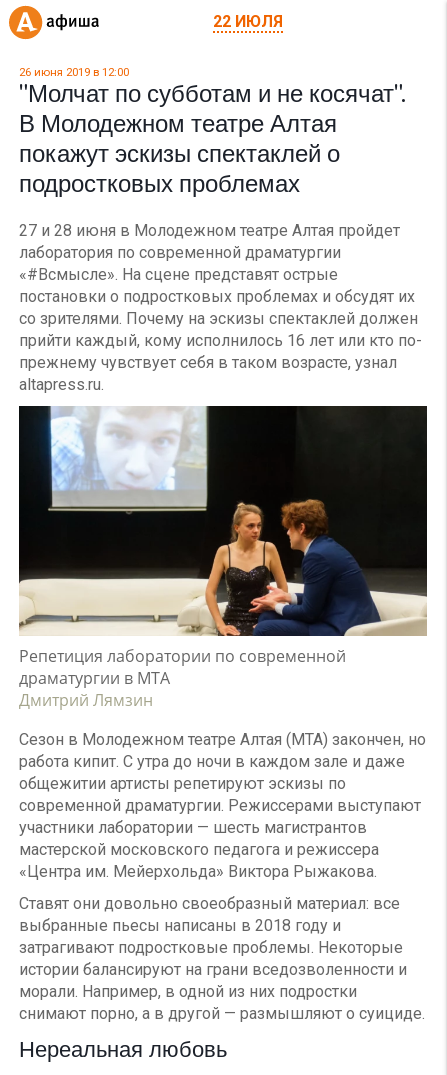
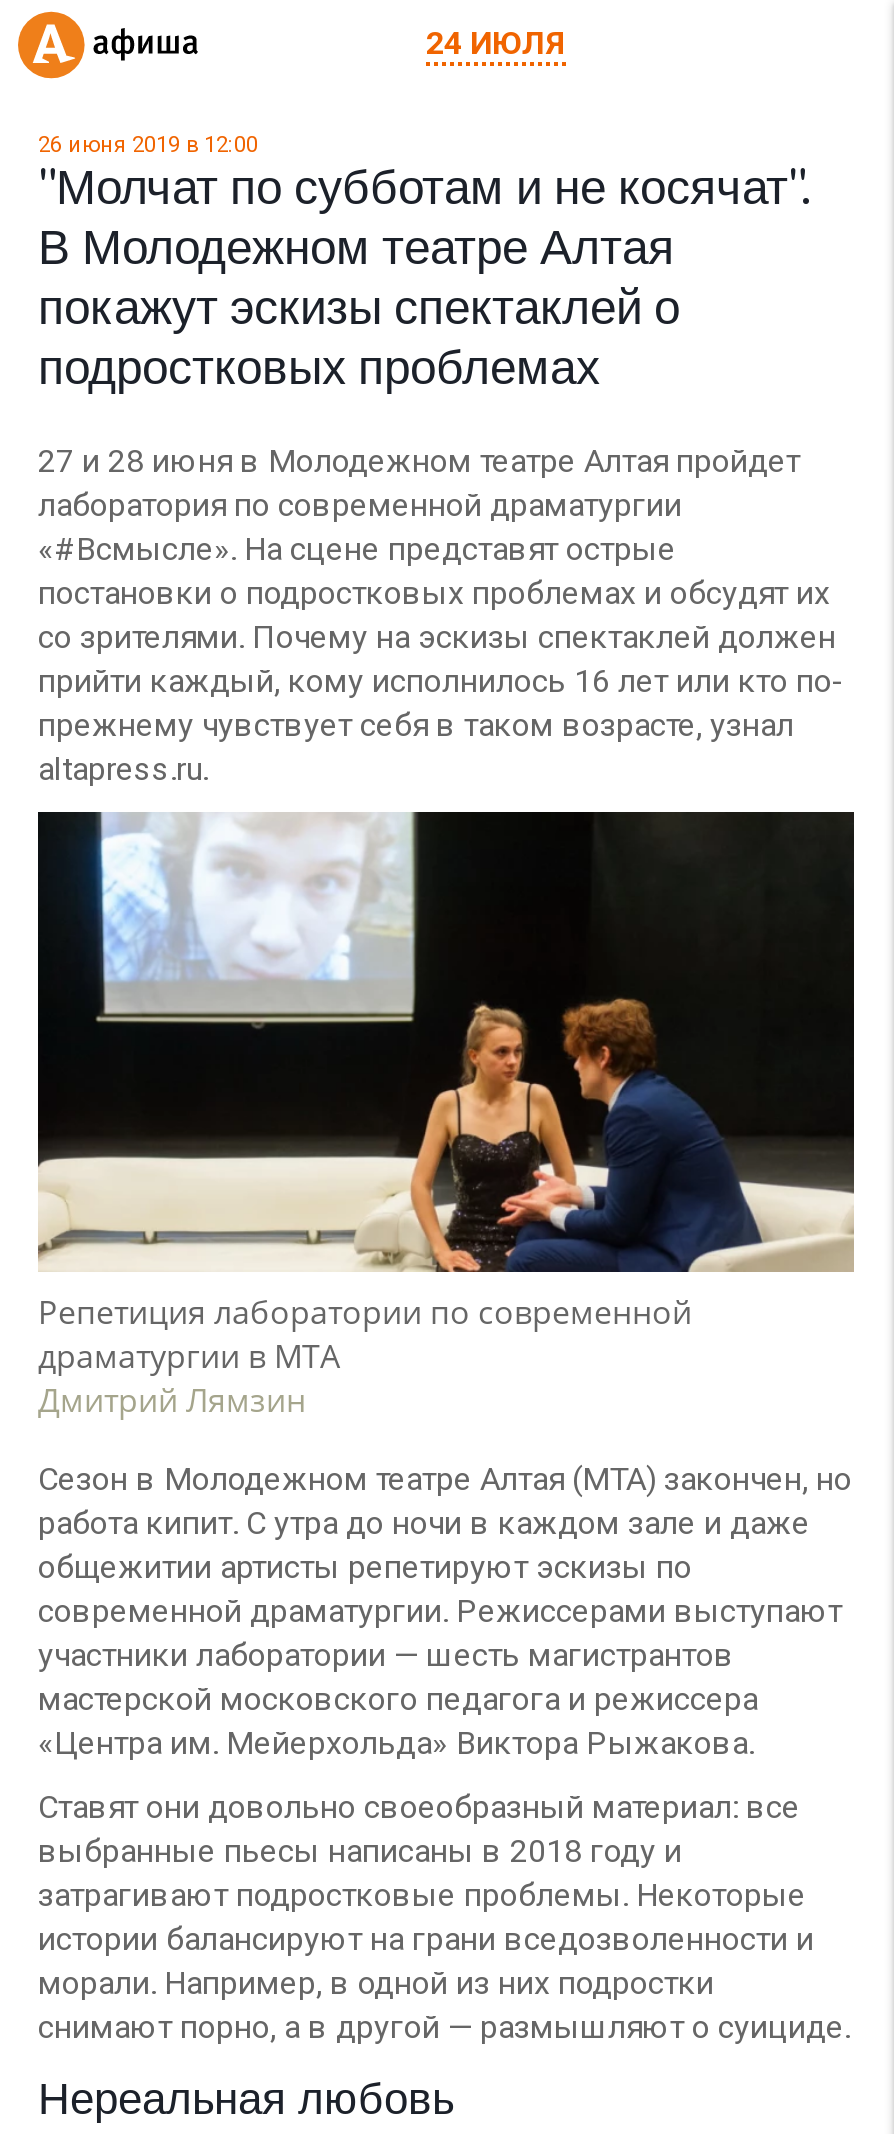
- 22 ИЮЛЯ
+ 24 ИЮЛЯ
